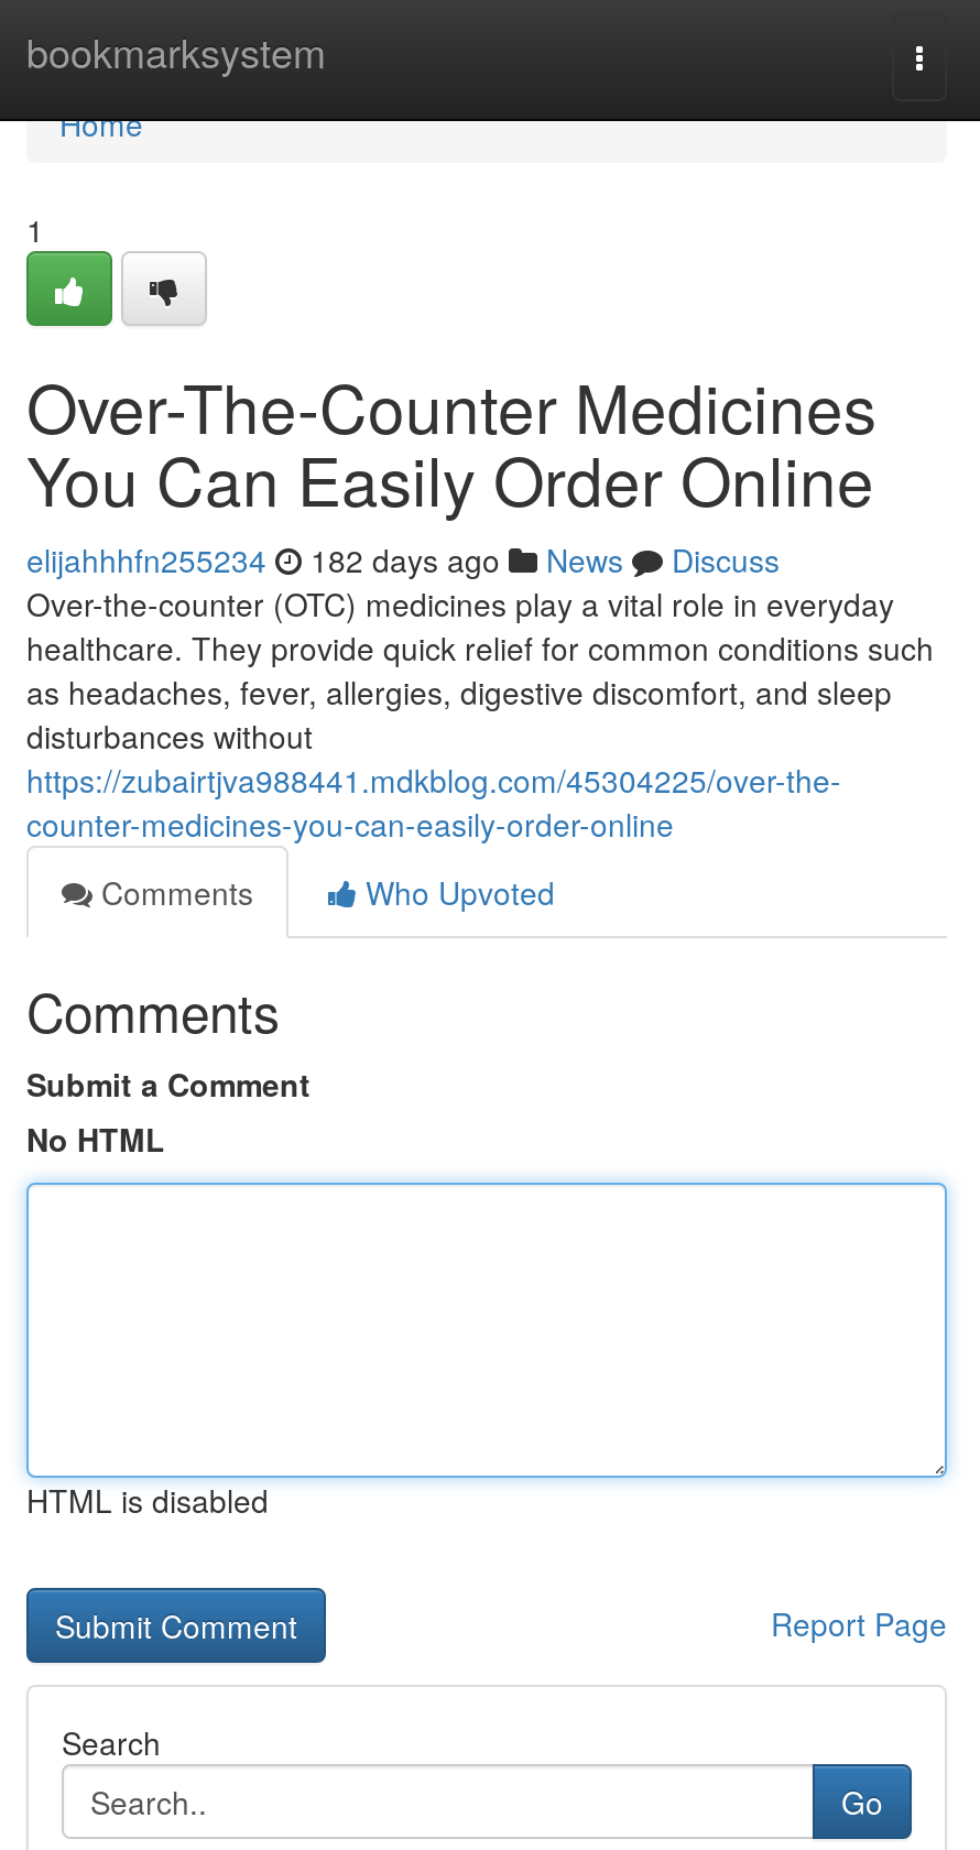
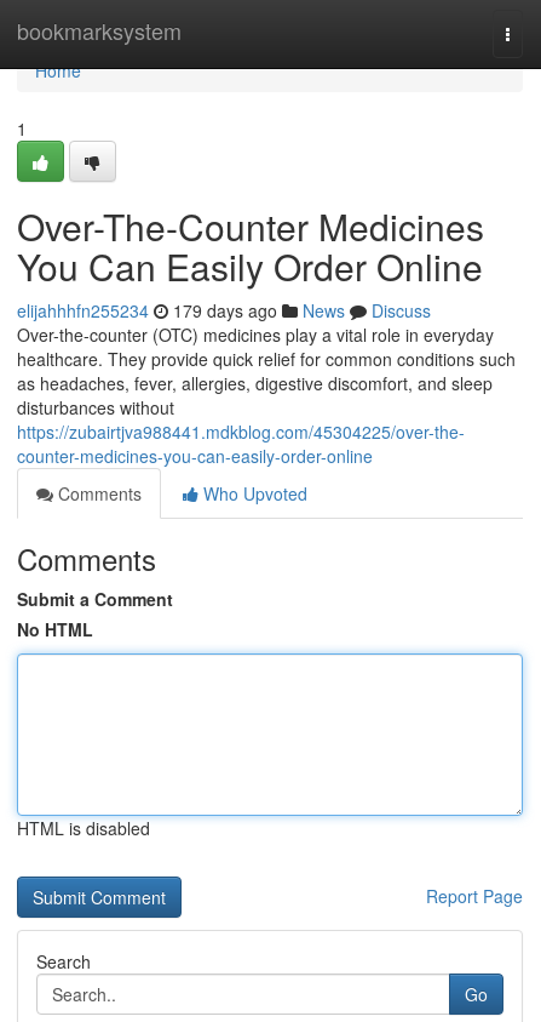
- elijahhhfn255234 182 days ago News Discuss
+ elijahhhfn255234 179 days ago News Discuss
